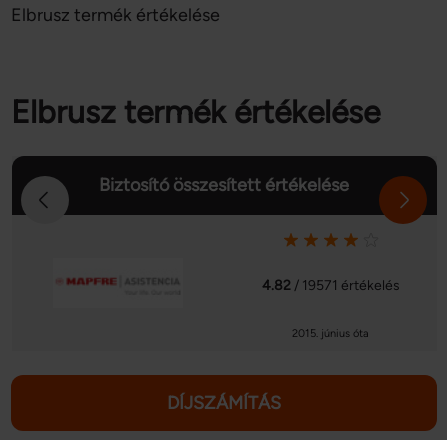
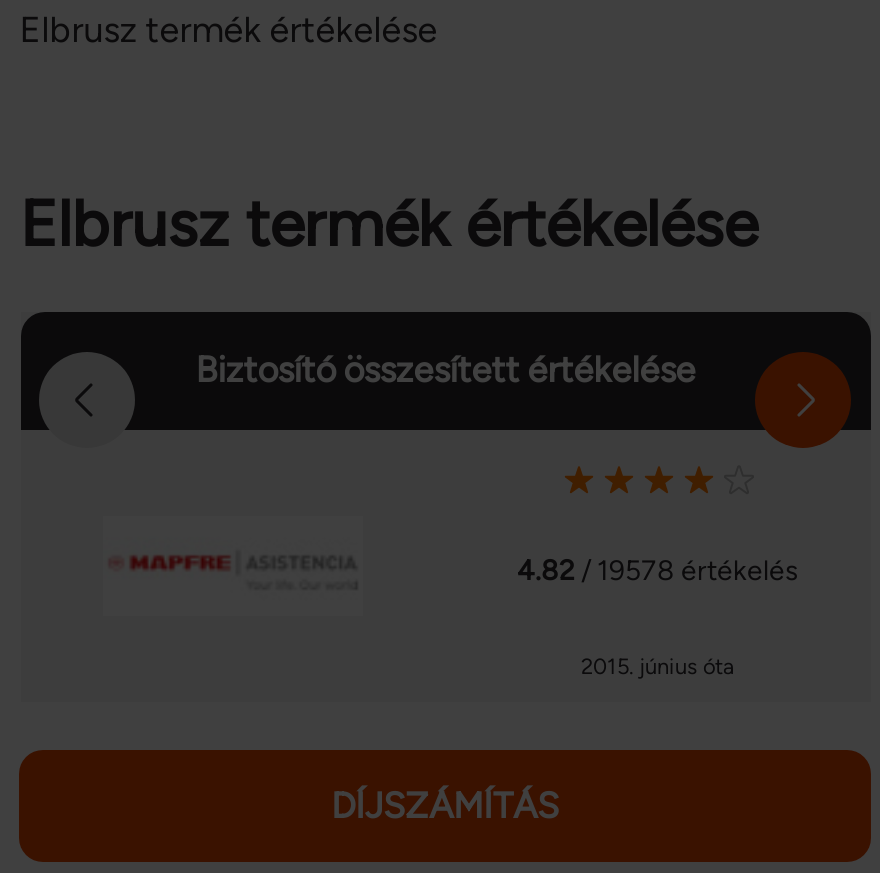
- 4.82 / 19571 értékelés
+ 4.82 / 19578 értékelés
